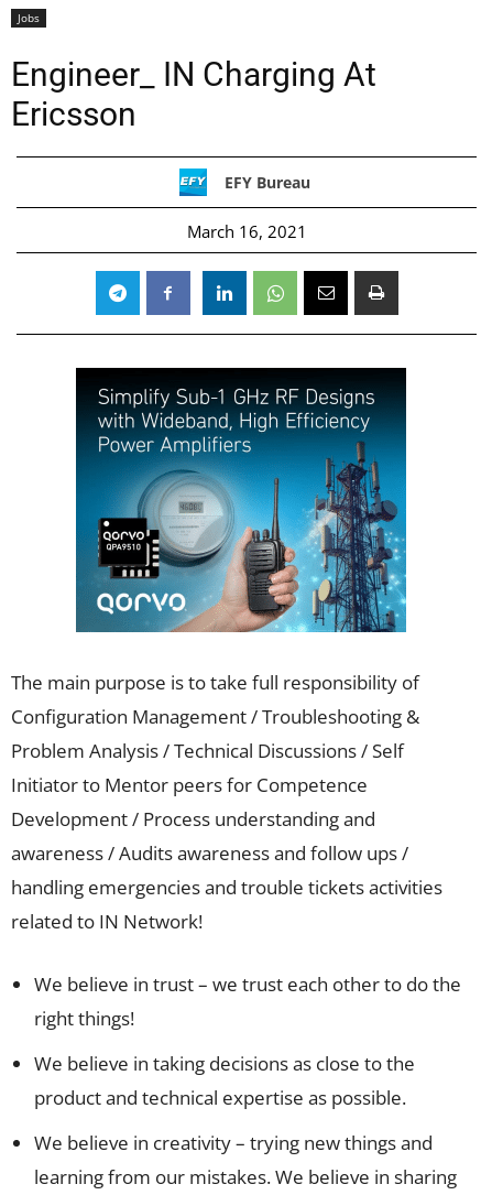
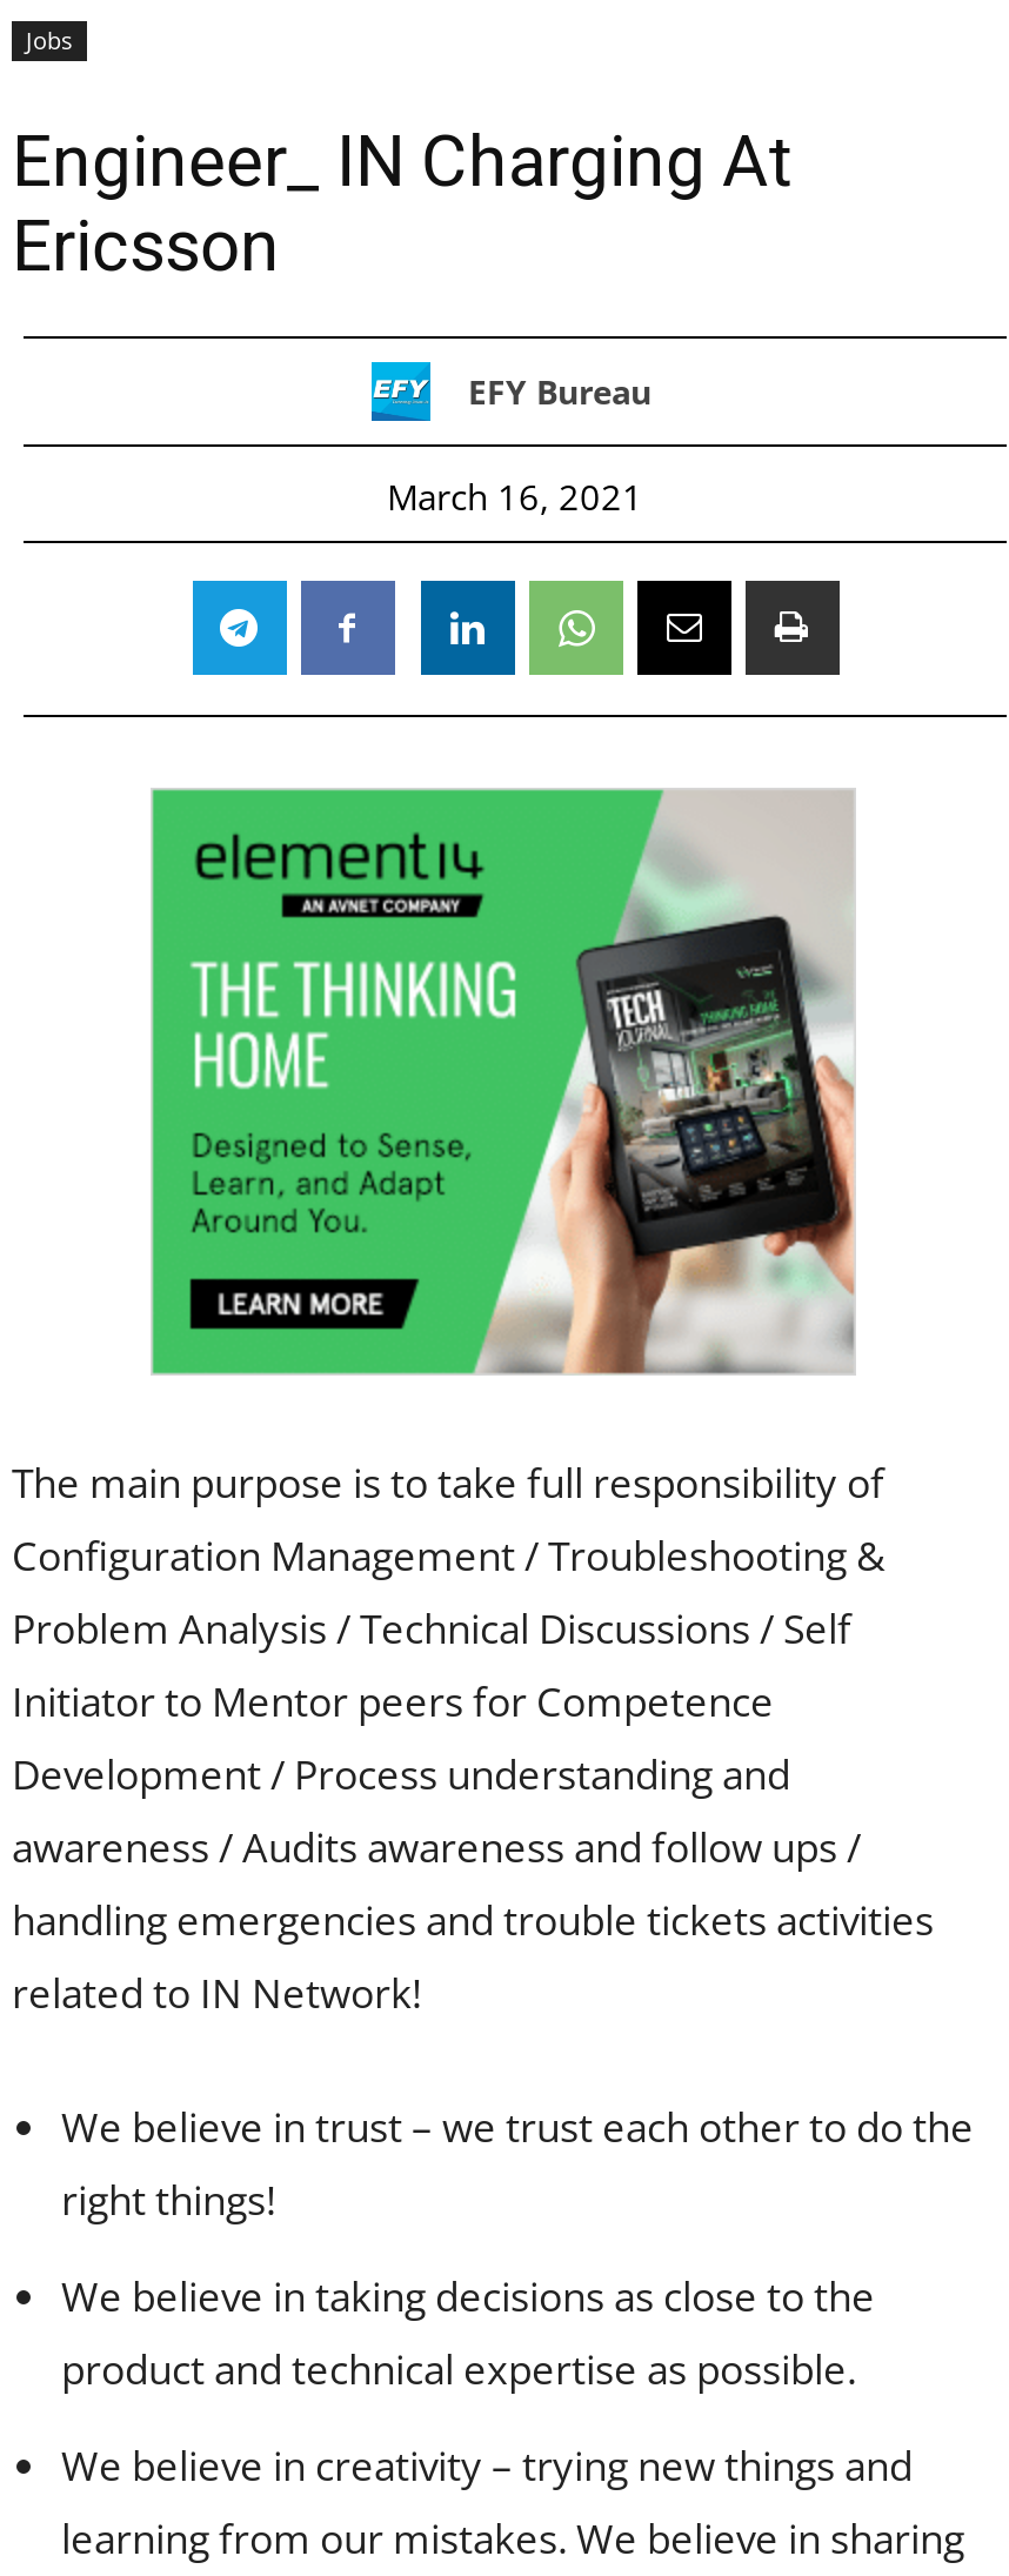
- [image]
+ [image]
